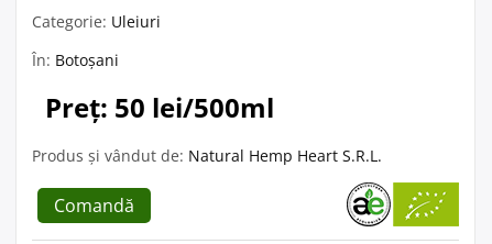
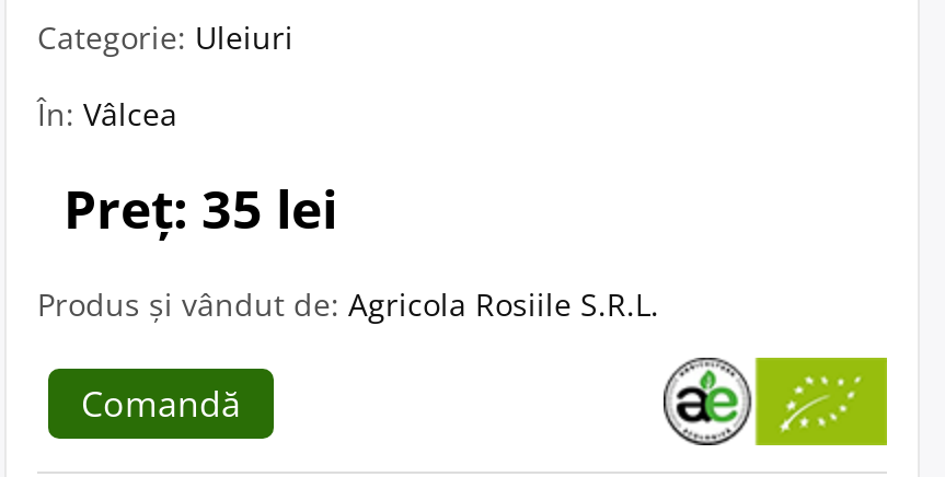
- În: Botoșani
+ În: Vâlcea

- Preț: 50 lei/500ml
+ Preț: 35 lei

- Produs și vândut de: Natural Hemp Heart S.R.L.
+ Produs și vândut de: Agricola Rosiile S.R.L.
